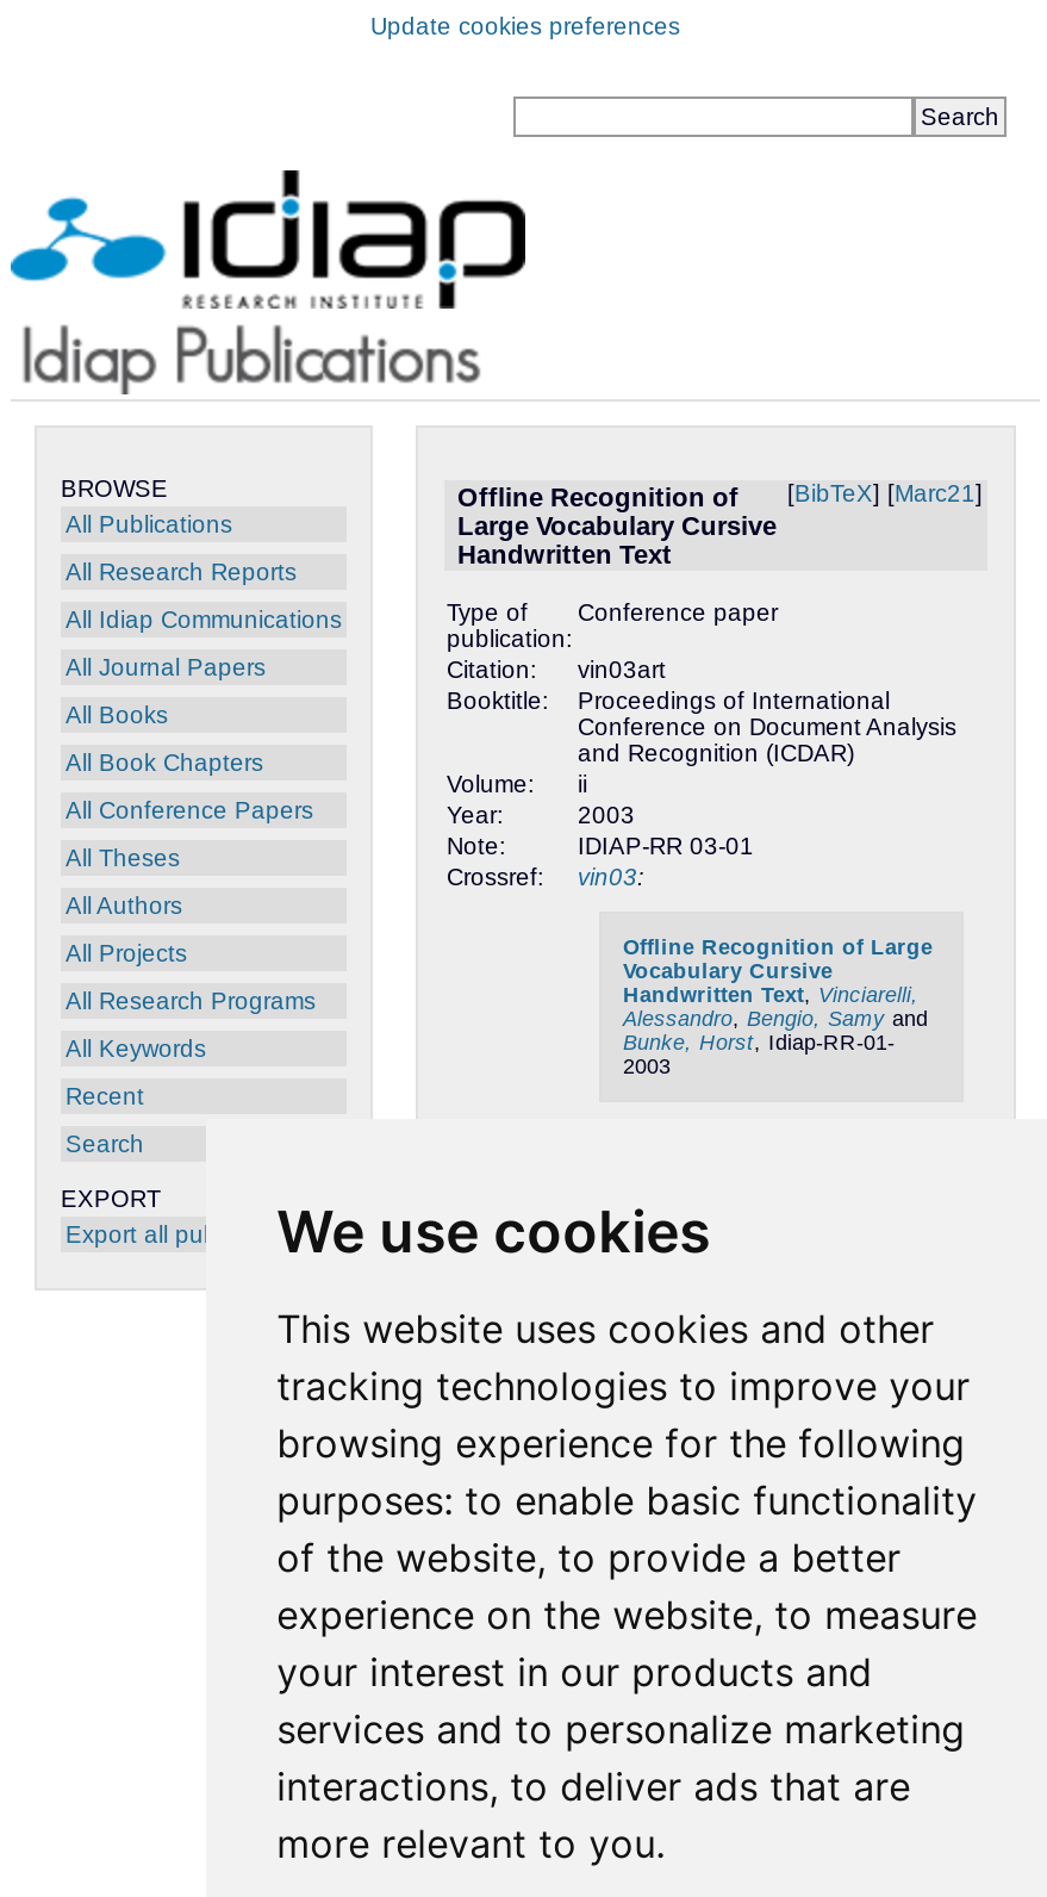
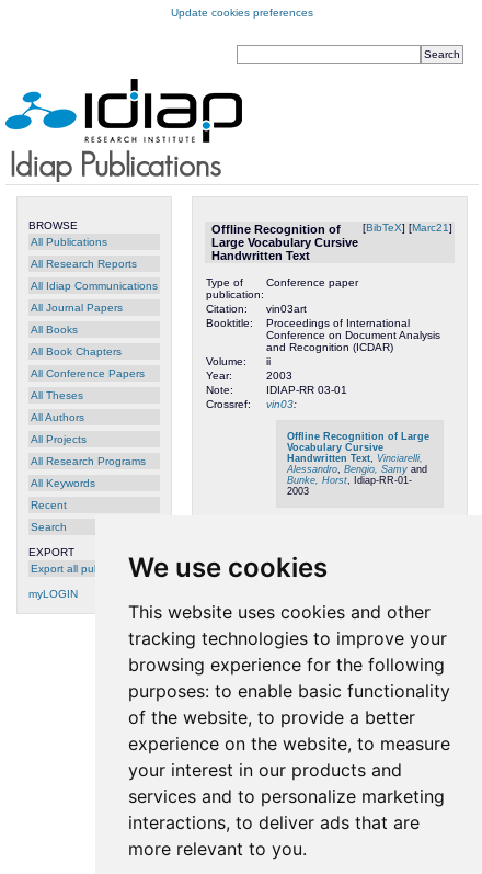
+ myLOGIN
